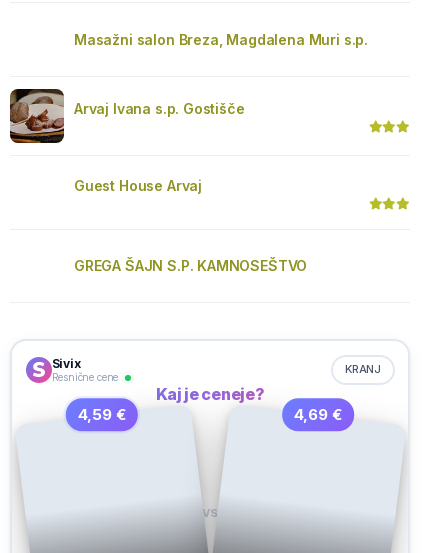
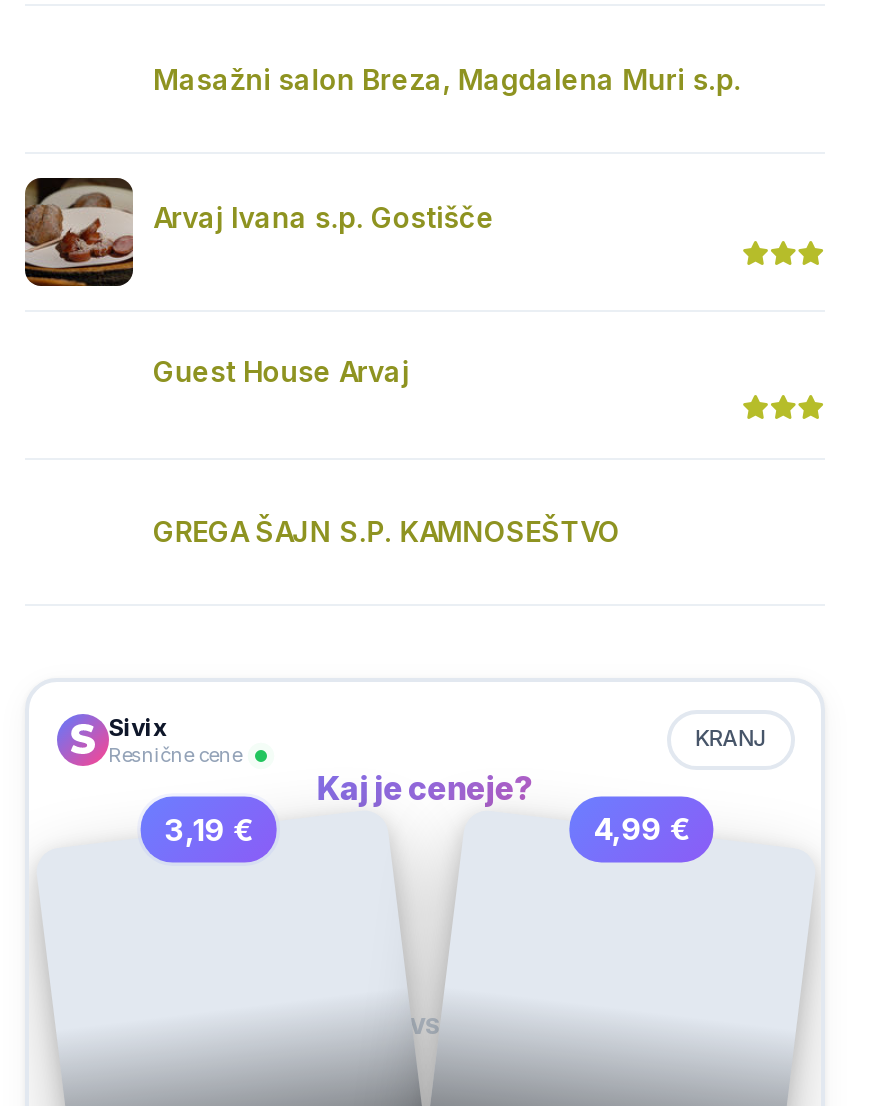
- 4,59 €
+ 3,19 €

- 4,69 €
+ 4,99 €
